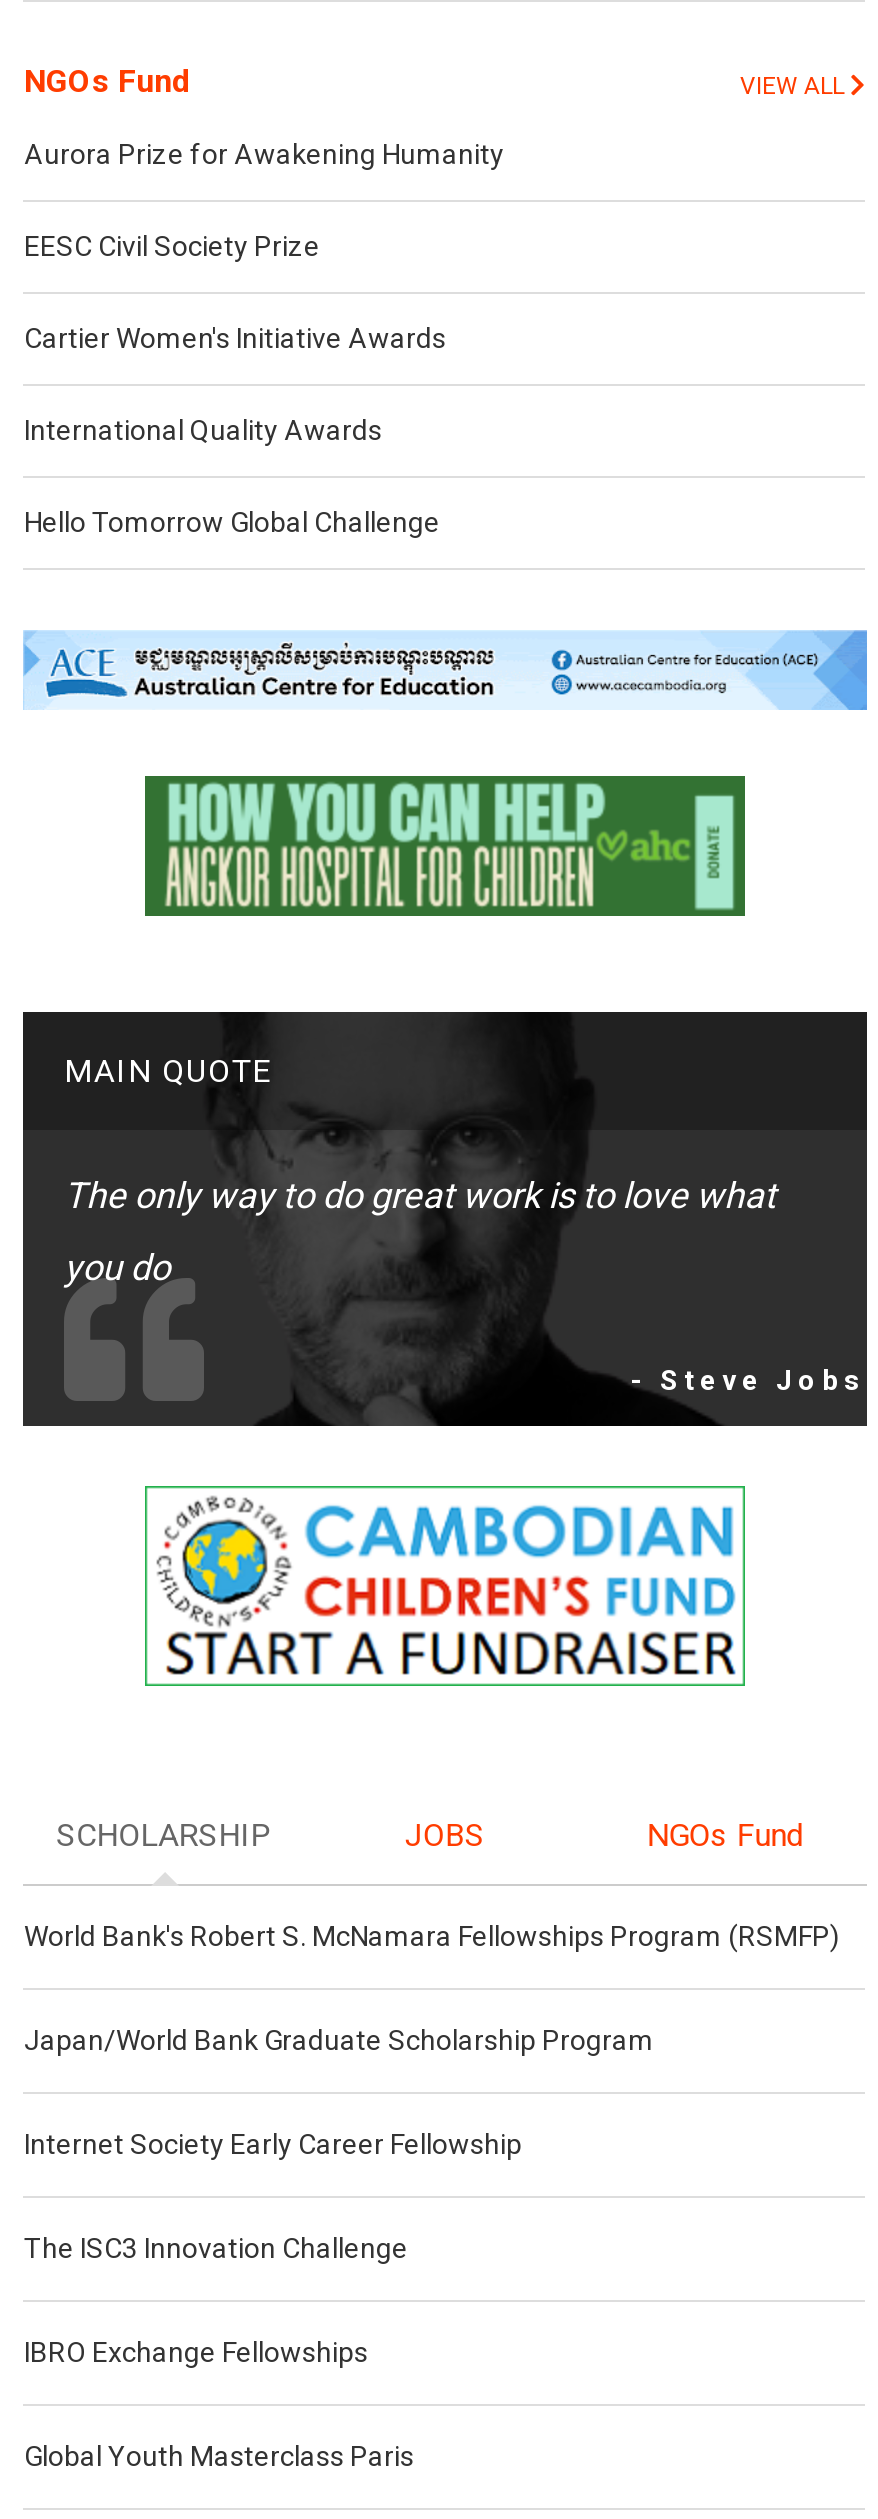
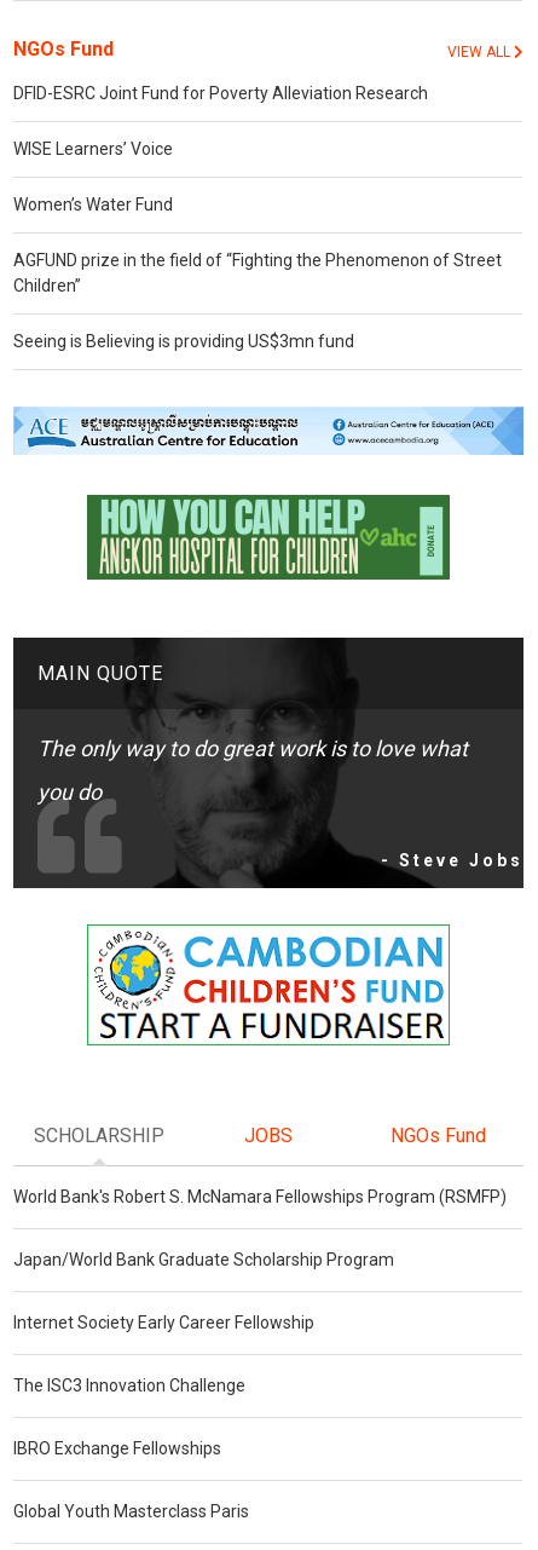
- Aurora Prize for Awakening Humanity
+ DFID-ESRC Joint Fund for Poverty Alleviation Research

- EESC Civil Society Prize
+ WISE Learners’ Voice

- Cartier Women's Initiative Awards
+ Women’s Water Fund

- International Quality Awards
+ AGFUND prize in the field of “Fighting the Phenomenon of Street
+ Children”

- Hello Tomorrow Global Challenge
+ Seeing is Believing is providing US$3mn fund
